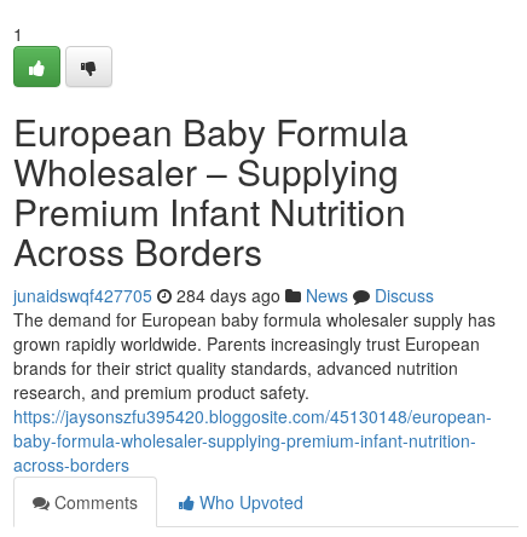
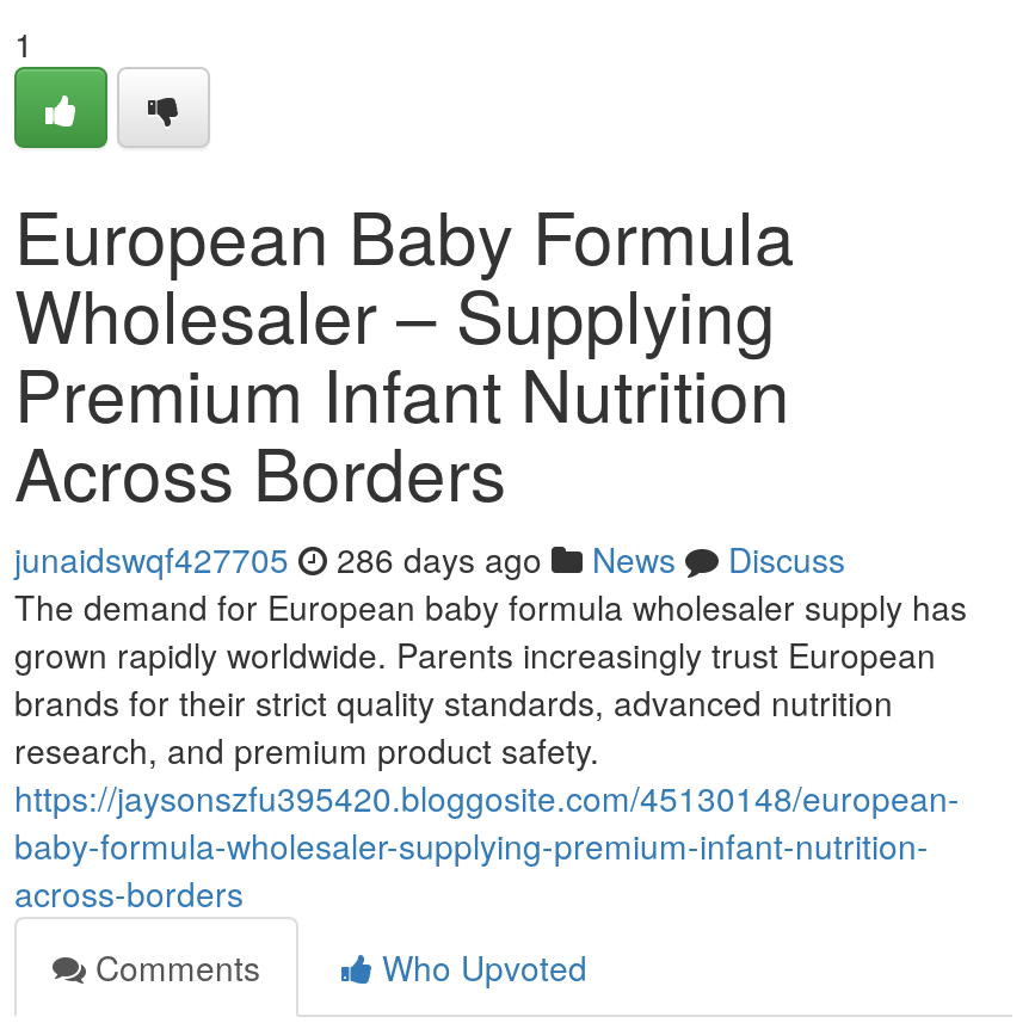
- junaidswqf427705 284 days ago News Discuss
+ junaidswqf427705 286 days ago News Discuss
